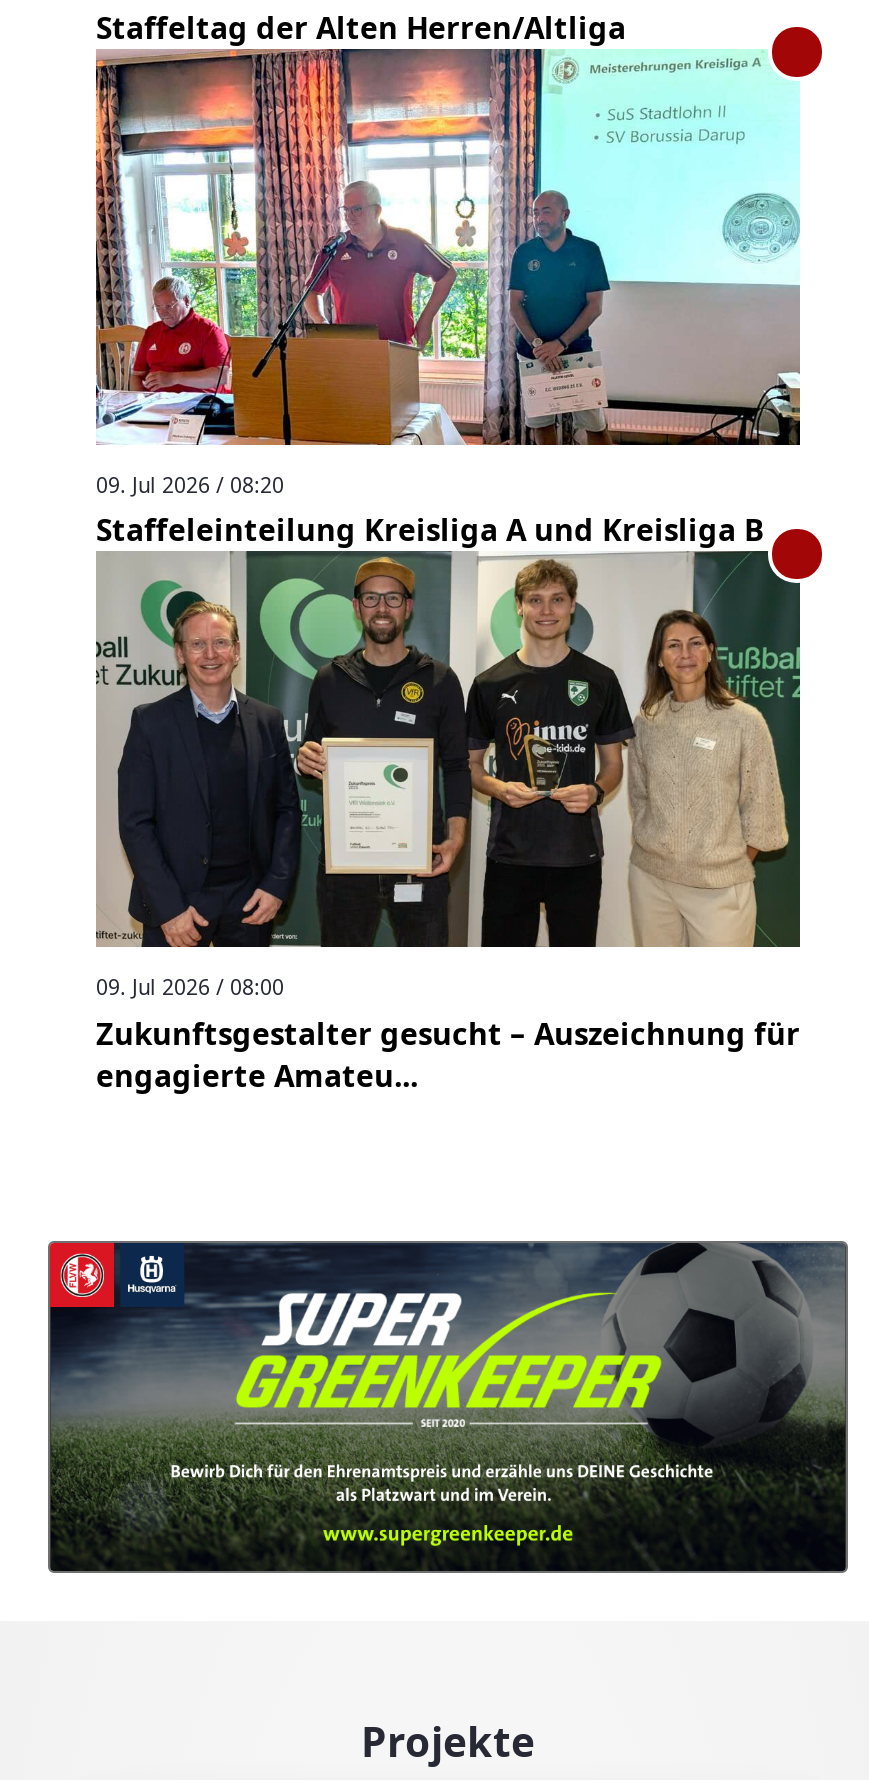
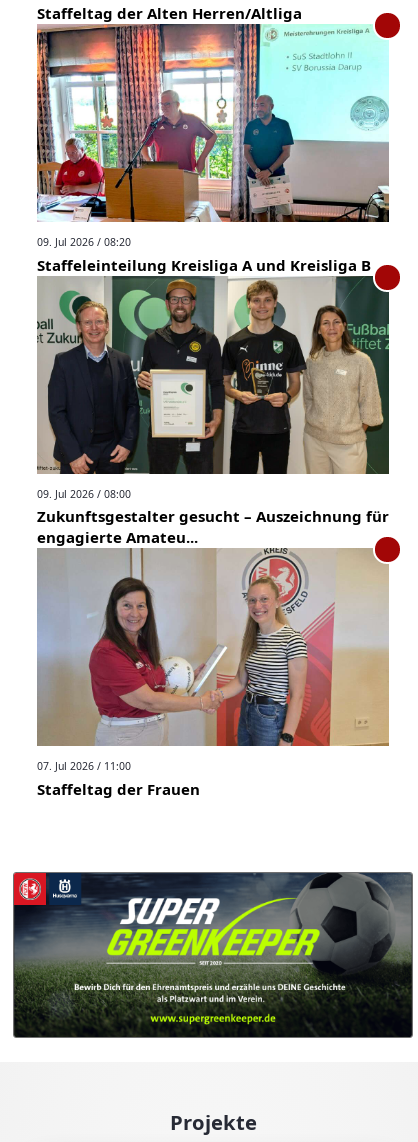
+ [image]
+ 07. Jul 2026 / 11:00
+ Staffeltag der Frauen
